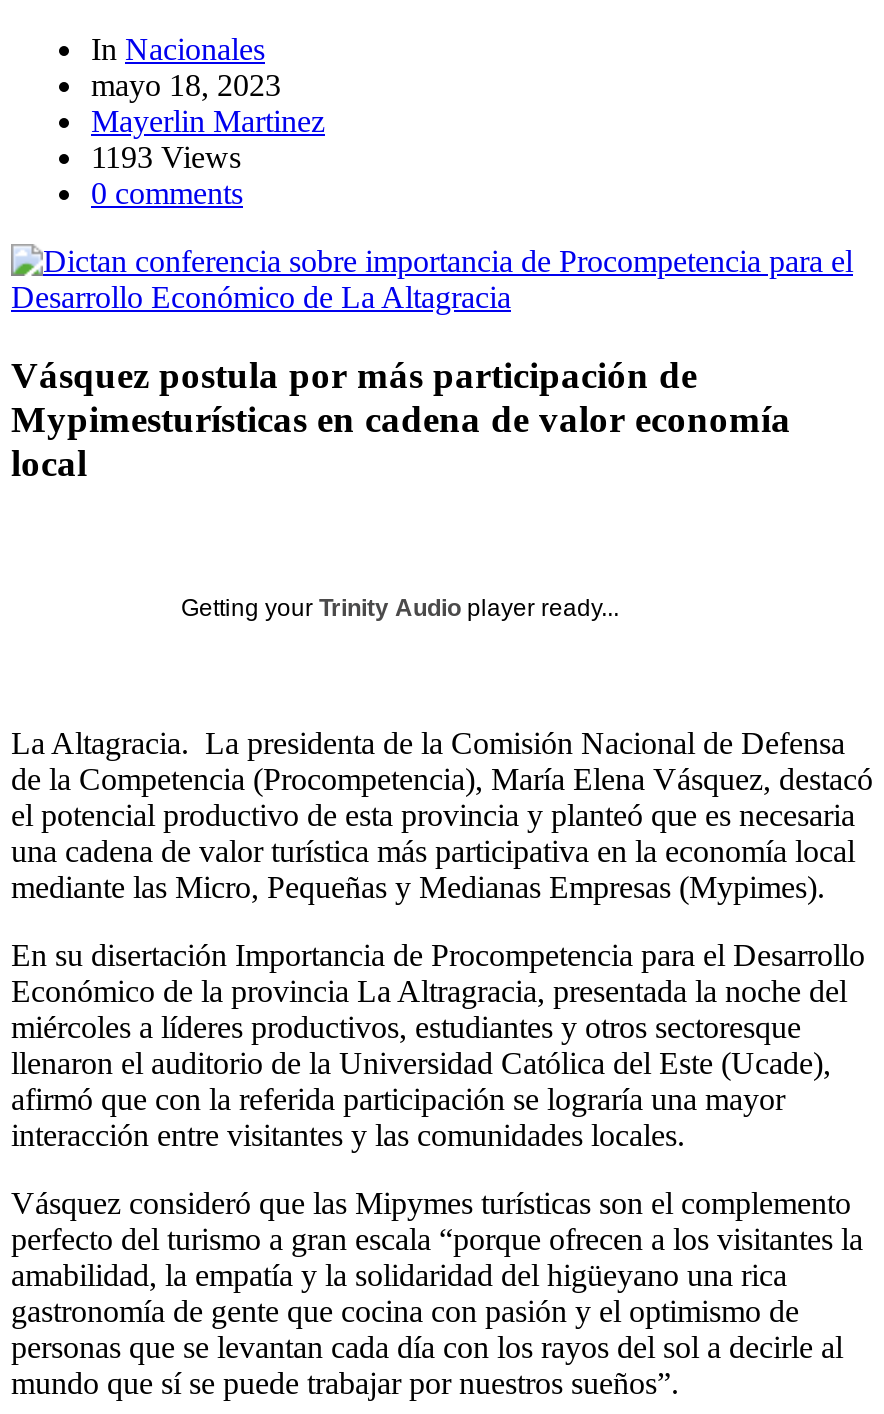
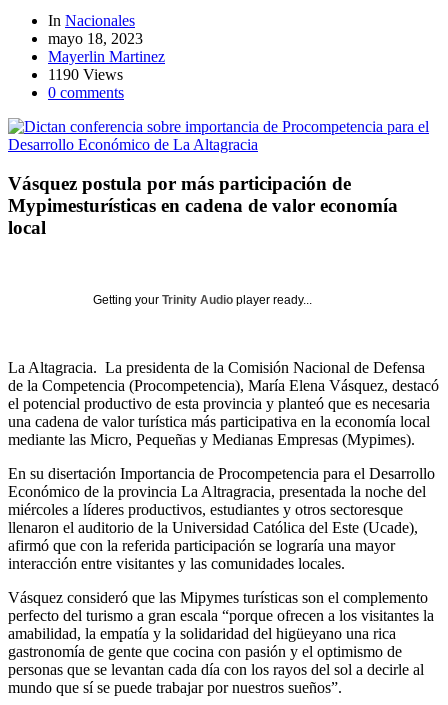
- 1193 Views
+ 1190 Views
